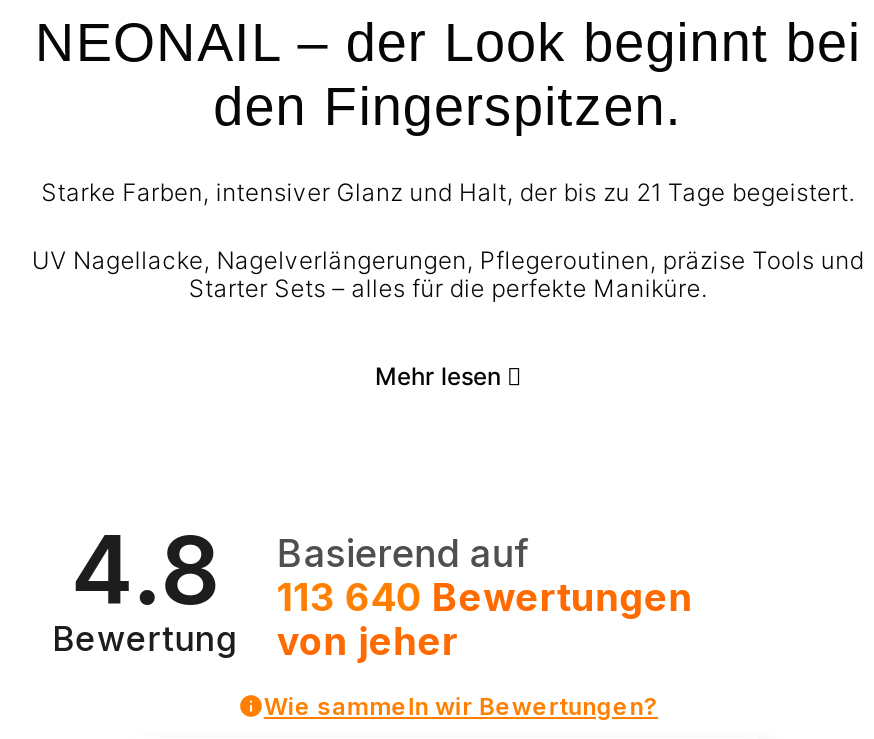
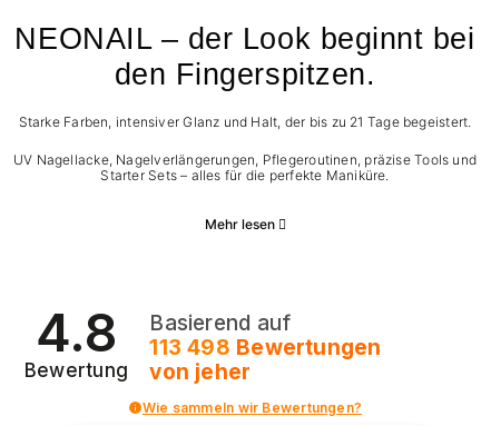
- 4.8 113 640 Bewertungen Basierend auf
+ 4.8 113 498 Bewertungen Basierend auf
